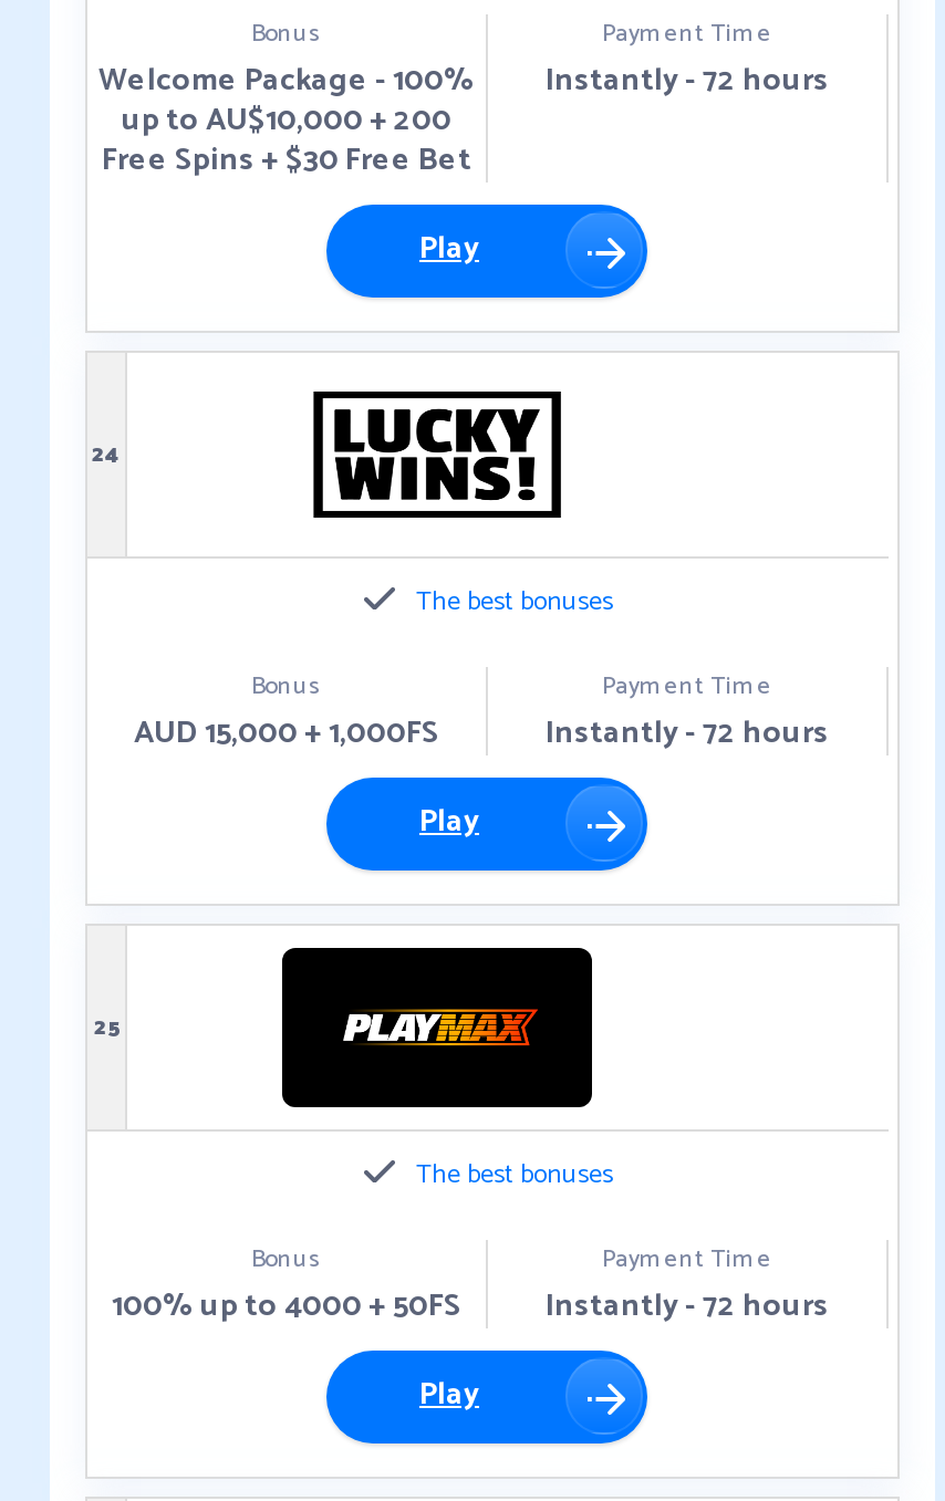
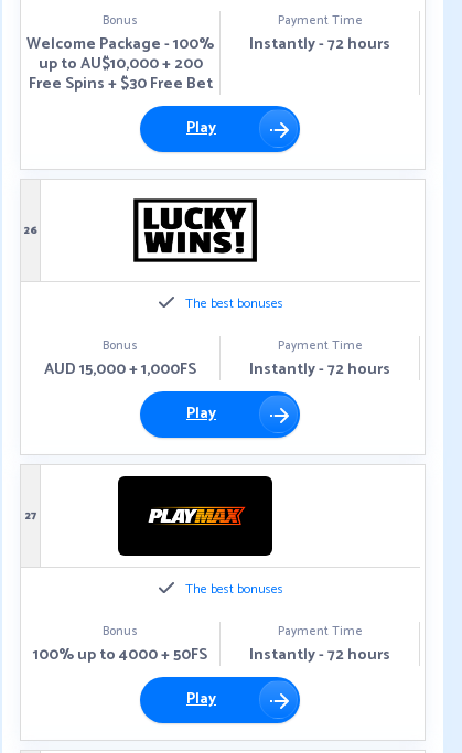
- 24
+ 26

- 25
+ 27
